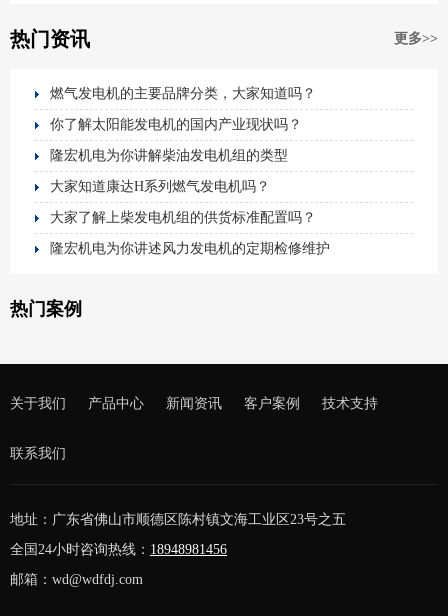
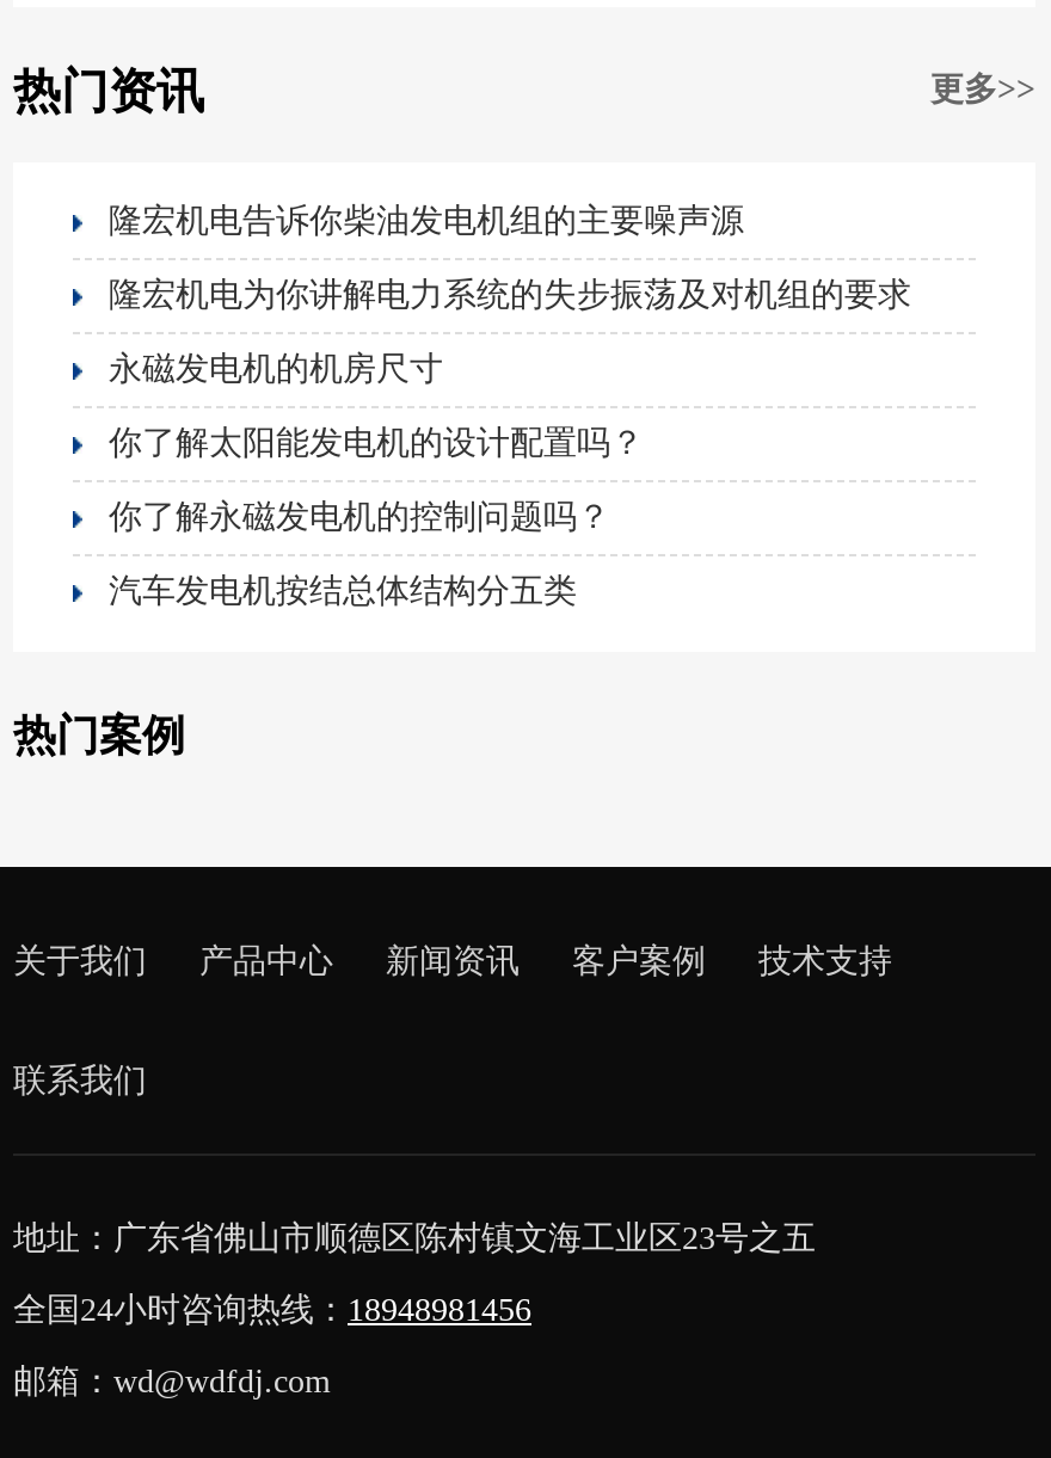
- 燃气发电机的主要品牌分类，大家知道吗？
+ 隆宏机电告诉你柴油发电机组的主要噪声源

- 你了解太阳能发电机的国内产业现状吗？
+ 隆宏机电为你讲解电力系统的失步振荡及对机组的要求

- 隆宏机电为你讲解柴油发电机组的类型
+ 永磁发电机的机房尺寸

- 大家知道康达H系列燃气发电机吗？
+ 你了解太阳能发电机的设计配置吗？

- 大家了解上柴发电机组的供货标准配置吗？
+ 你了解永磁发电机的控制问题吗？

- 隆宏机电为你讲述风力发电机的定期检修维护
+ 汽车发电机按结总体结构分五类
